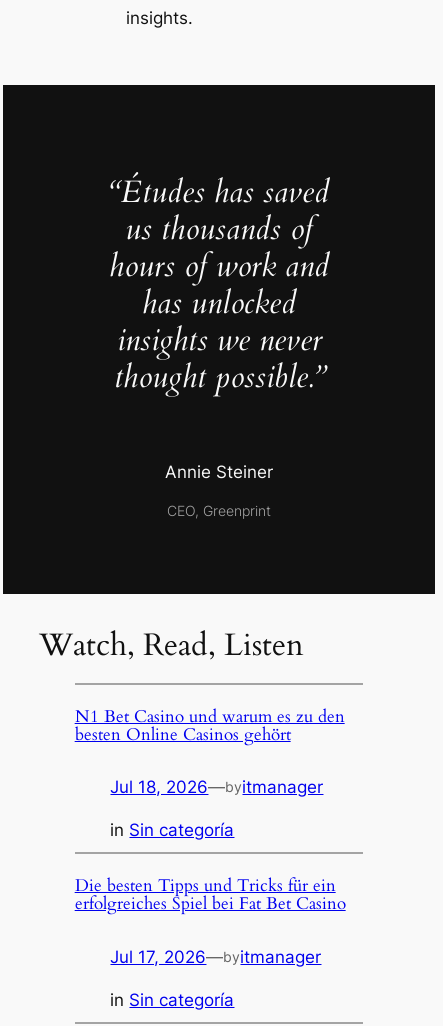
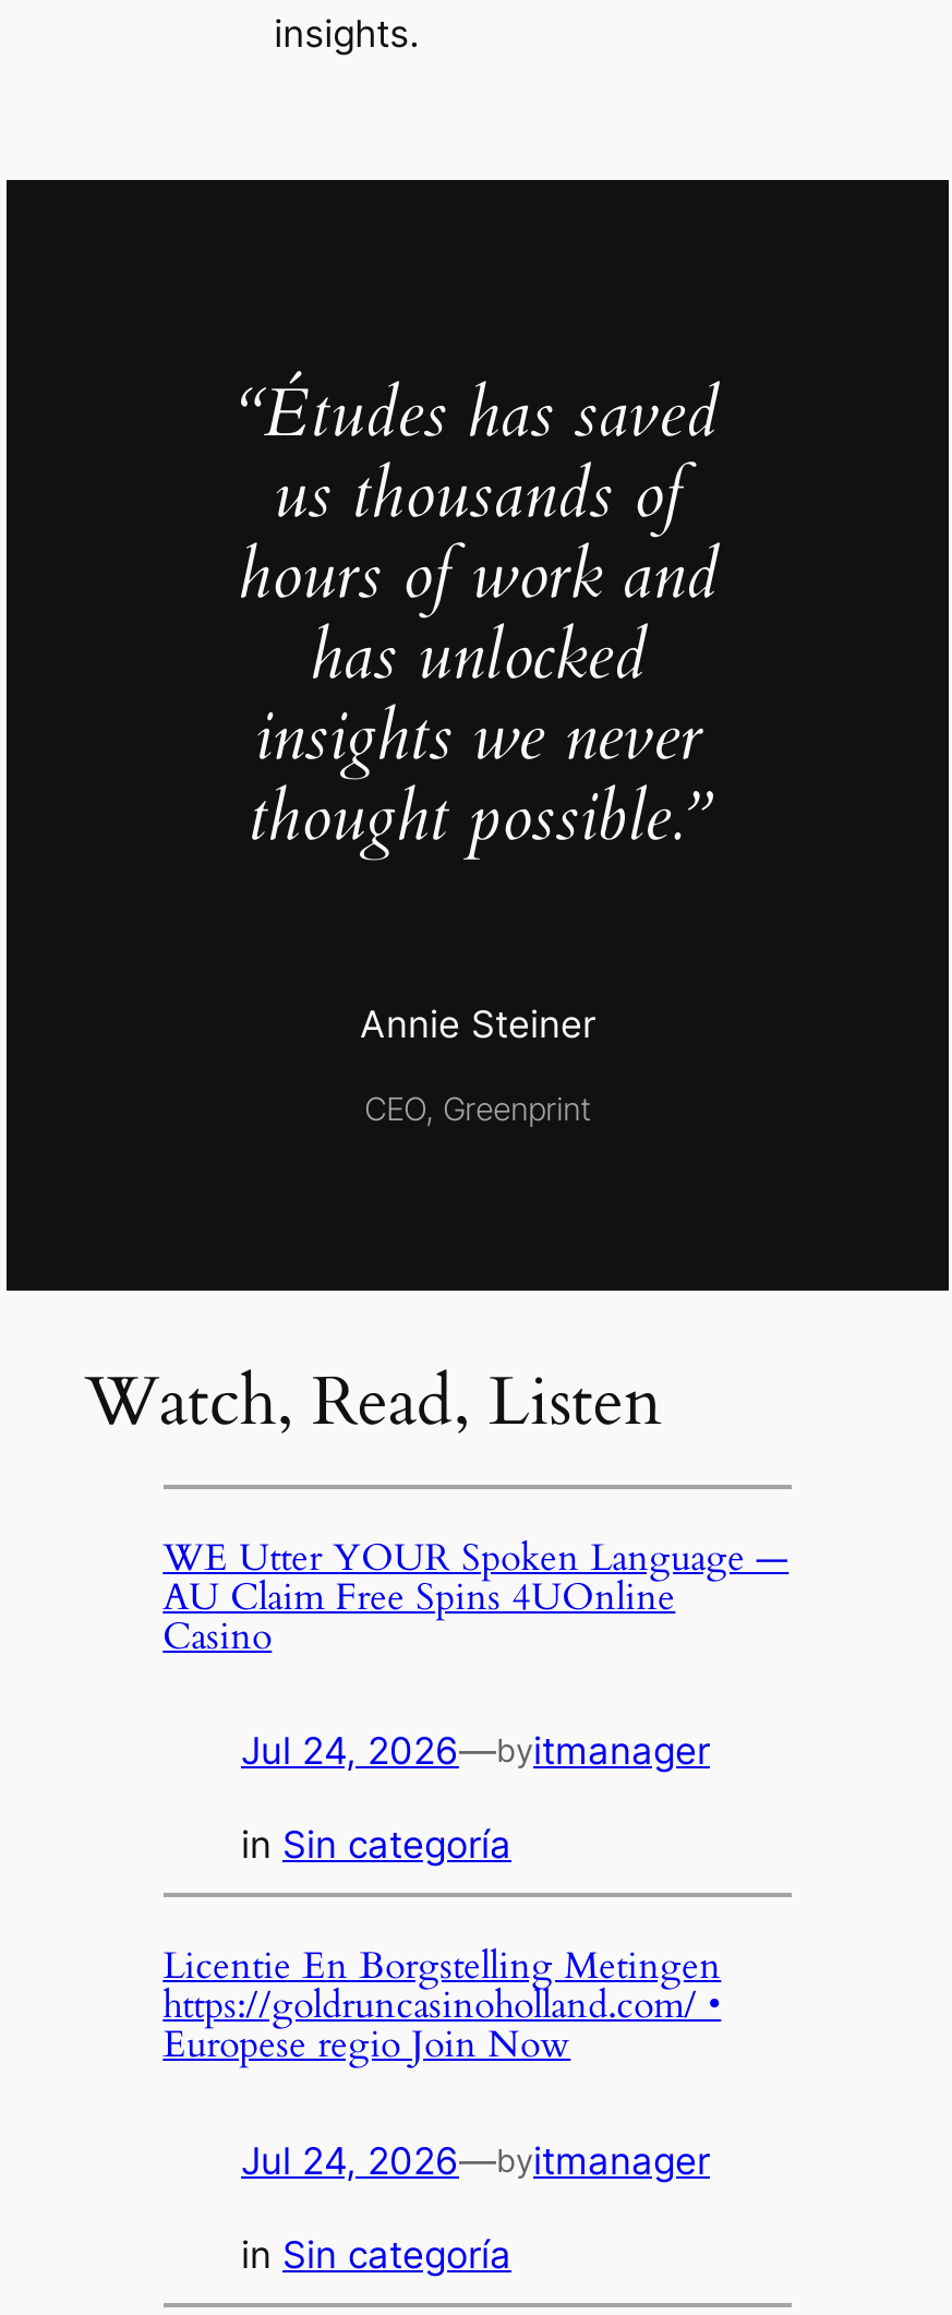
- N1 Bet Casino und warum es zu den
- besten Online Casinos gehört
+ WE Utter YOUR Spoken Language —
+ AU Claim Free Spins 4UOnline
+ Casino

- Jul 18, 2026—byitmanager
+ Jul 24, 2026—byitmanager

- Die besten Tipps und Tricks für ein
- erfolgreiches Spiel bei Fat Bet Casino
+ Licentie En Borgstelling Metingen
+ https://goldruncasinoholland.com/ •
+ Europese regio Join Now

- Jul 17, 2026—byitmanager
+ Jul 24, 2026—byitmanager
